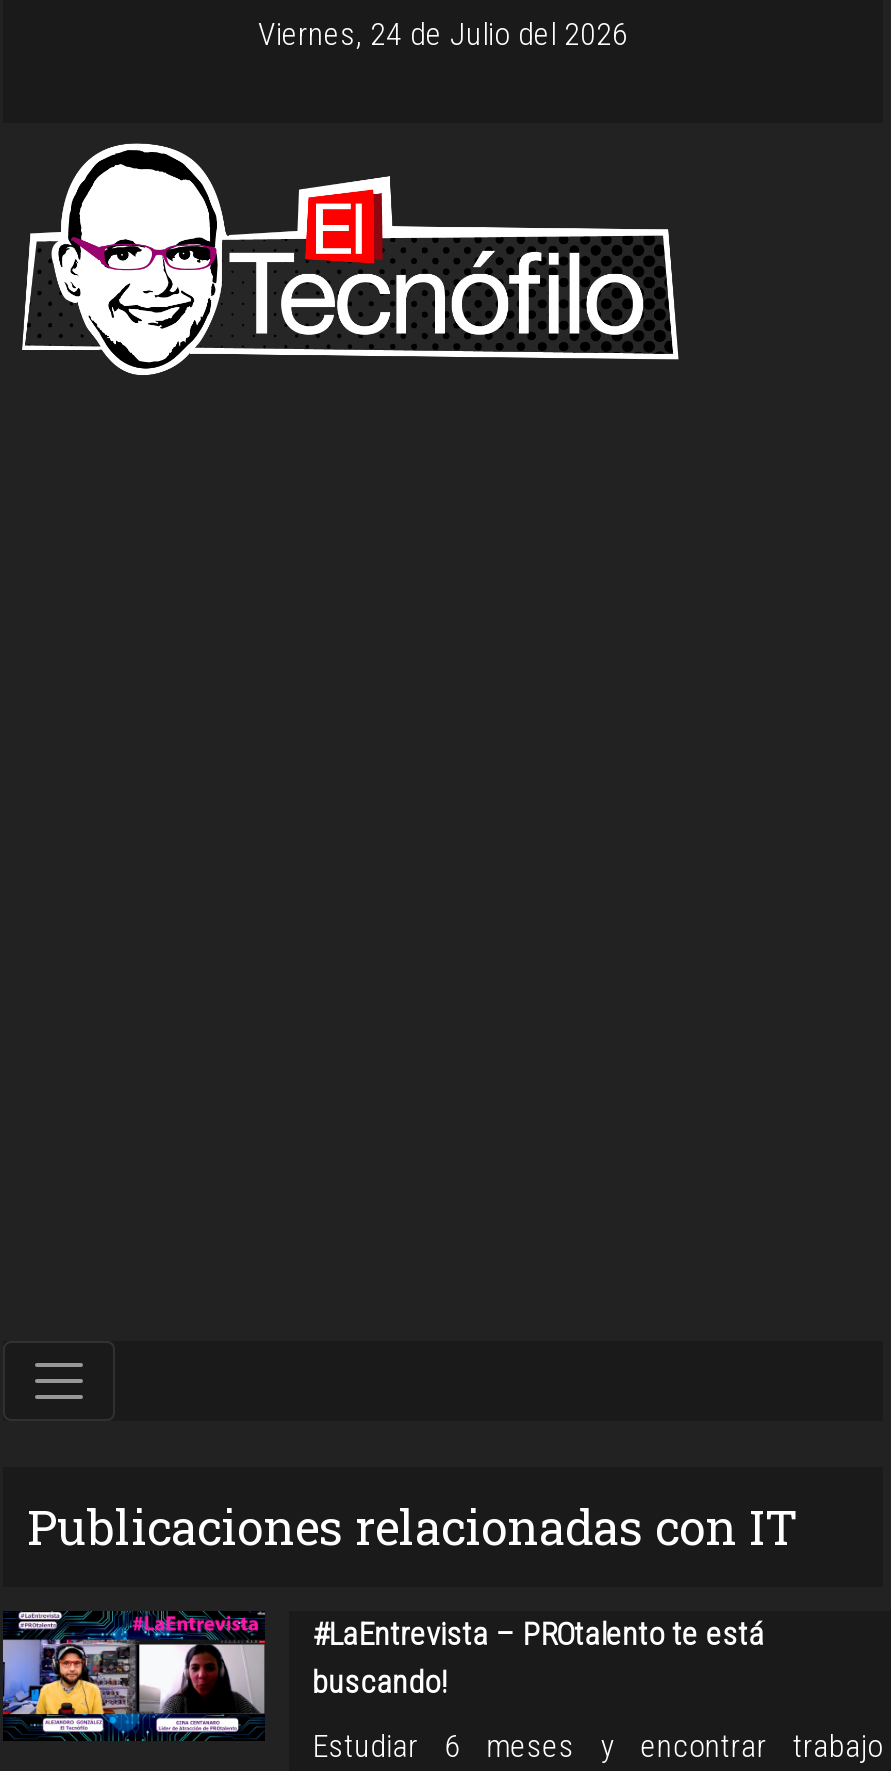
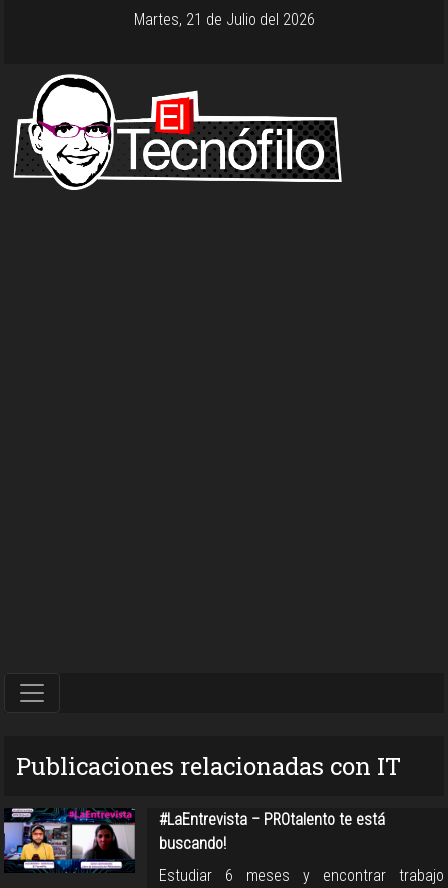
- Viernes, 24 de Julio del 2026
+ Martes, 21 de Julio del 2026
